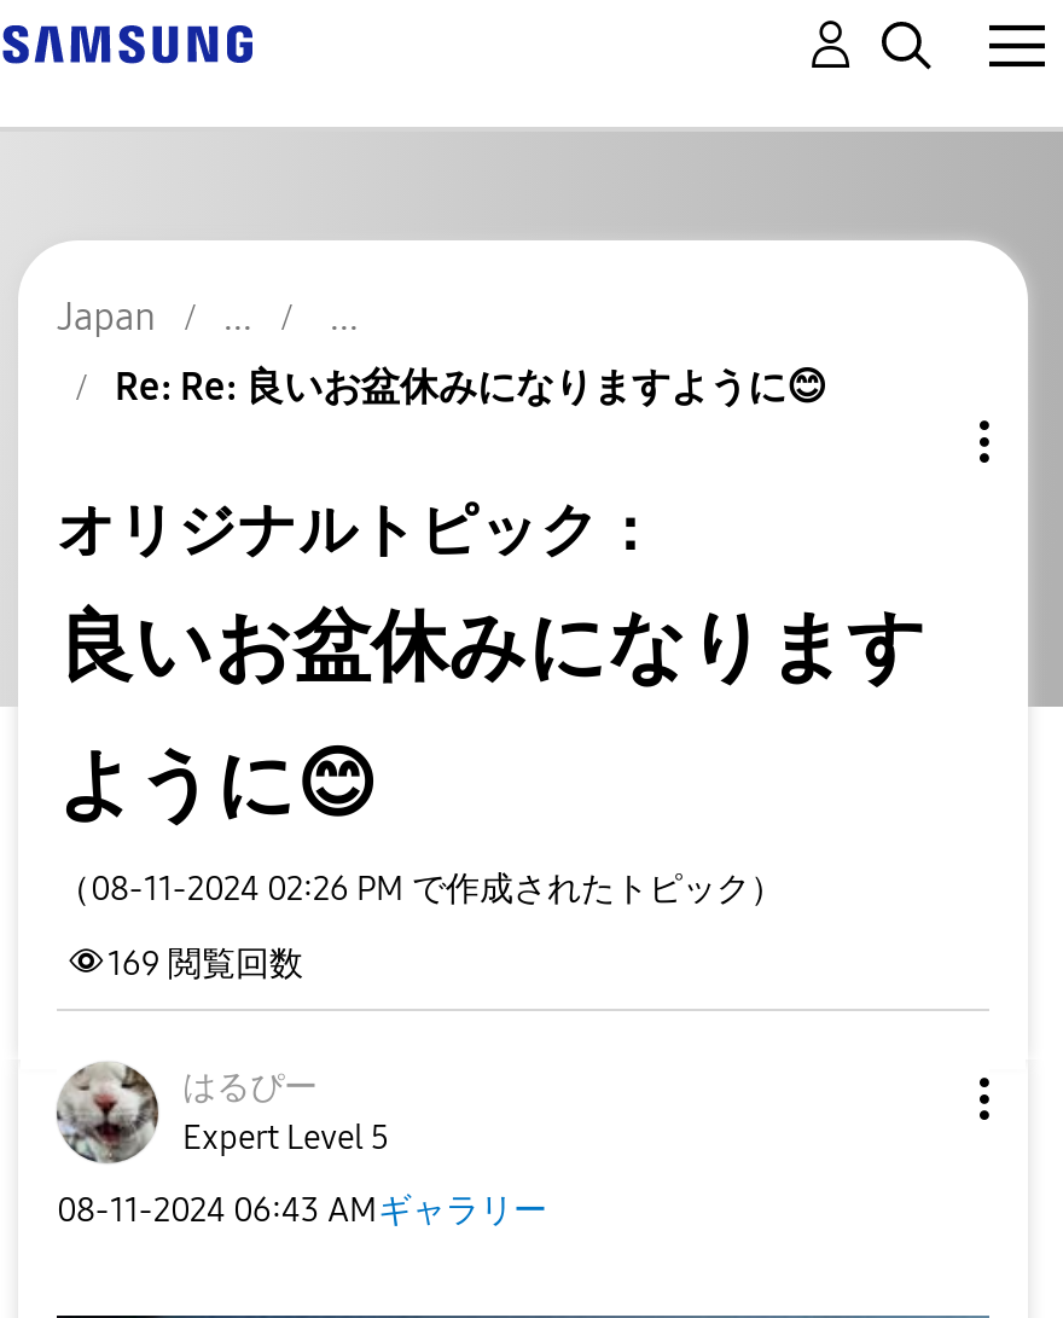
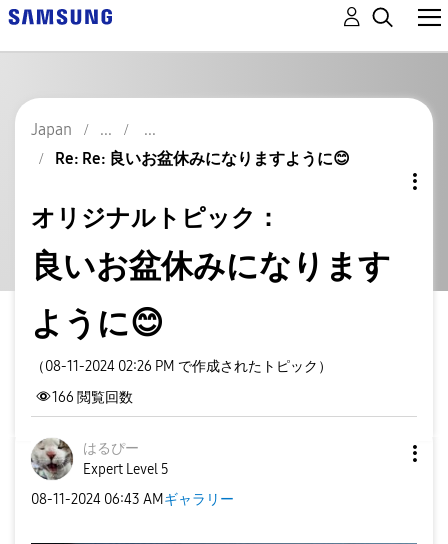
- 169 閲覧回数
+ 166 閲覧回数
